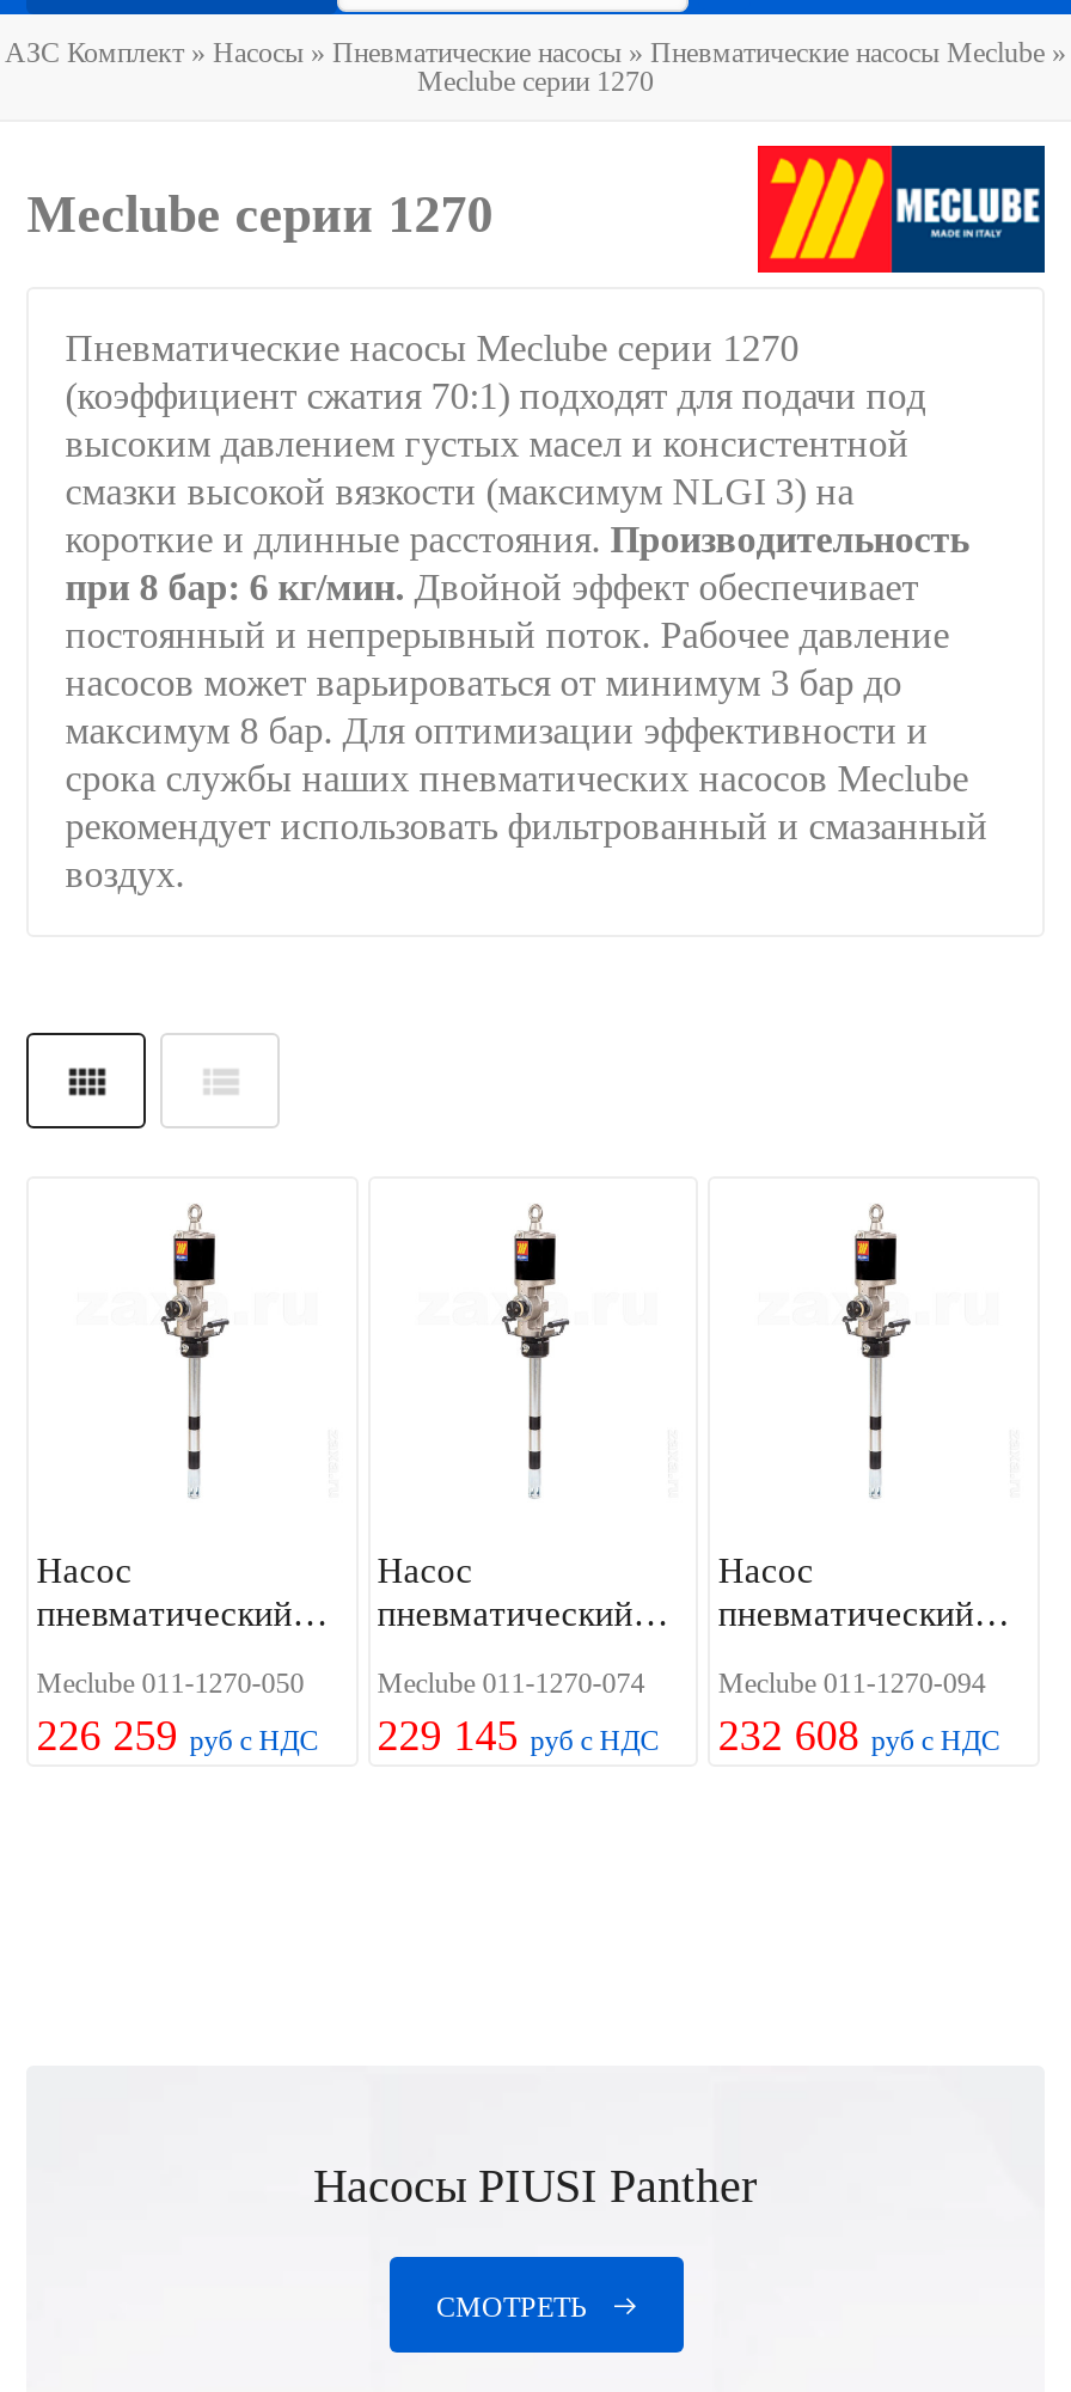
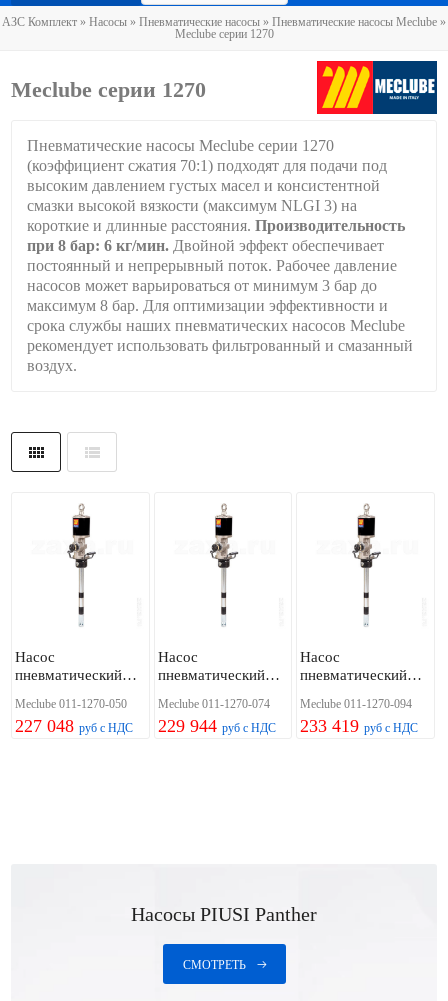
- 226 259 руб с НДС
+ 227 048 руб с НДС

- 229 145 руб с НДС
+ 229 944 руб с НДС

- 232 608 руб с НДС
+ 233 419 руб с НДС
